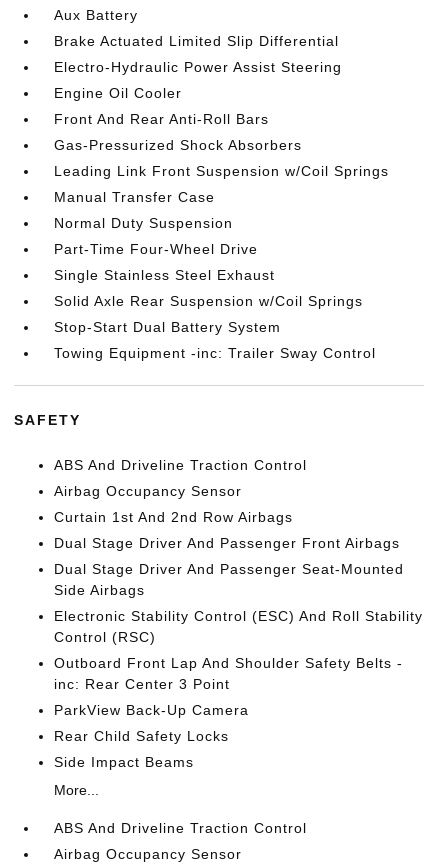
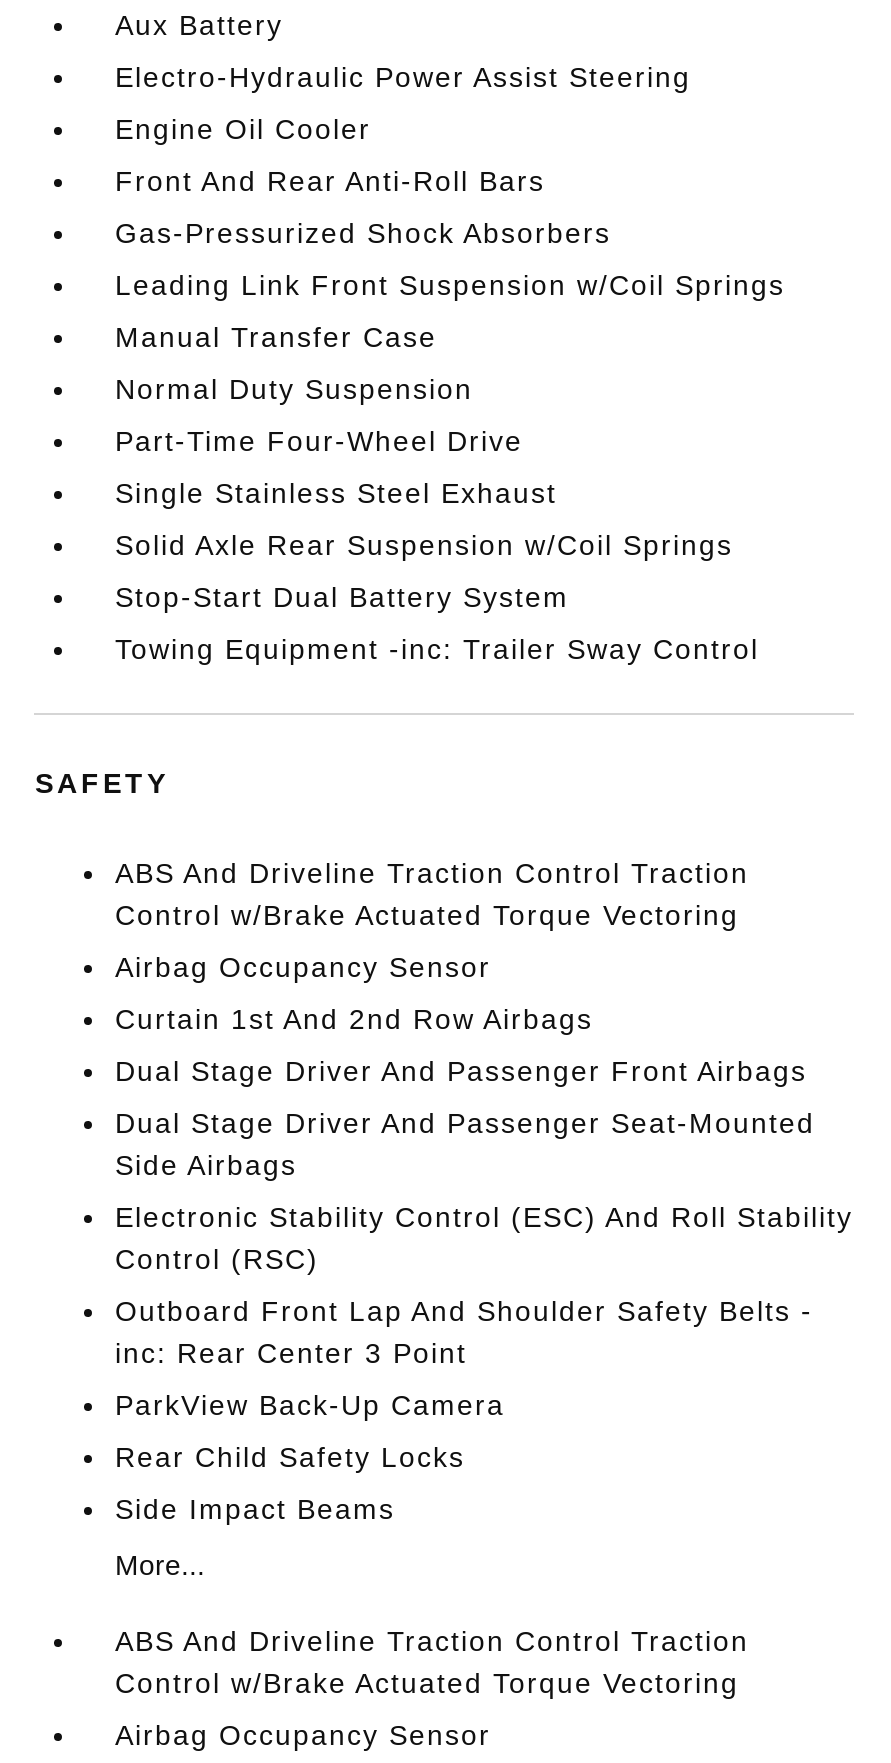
- Brake Actuated Limited Slip Differential

moved up: Electro-Hydraulic Power Assist Steering | Engine Oil Cooler | Front And Rear Anti-Roll Bars | ... | Towing Equipment -inc: Trailer Sway Control | SAFETY

- ABS And Driveline Traction Control
+ ABS And Driveline Traction Control Traction
+ Control w/Brake Actuated Torque Vectoring

- ABS And Driveline Traction Control
+ ABS And Driveline Traction Control Traction
+ Control w/Brake Actuated Torque Vectoring
